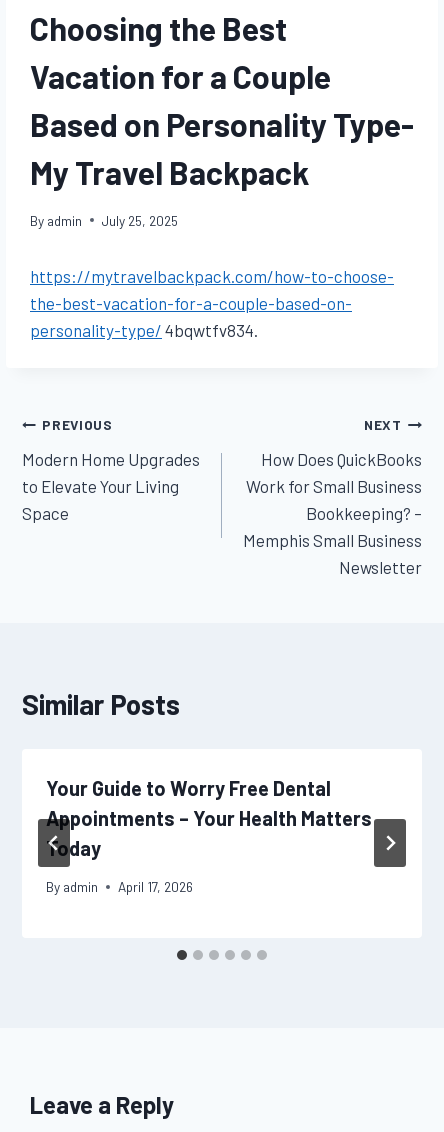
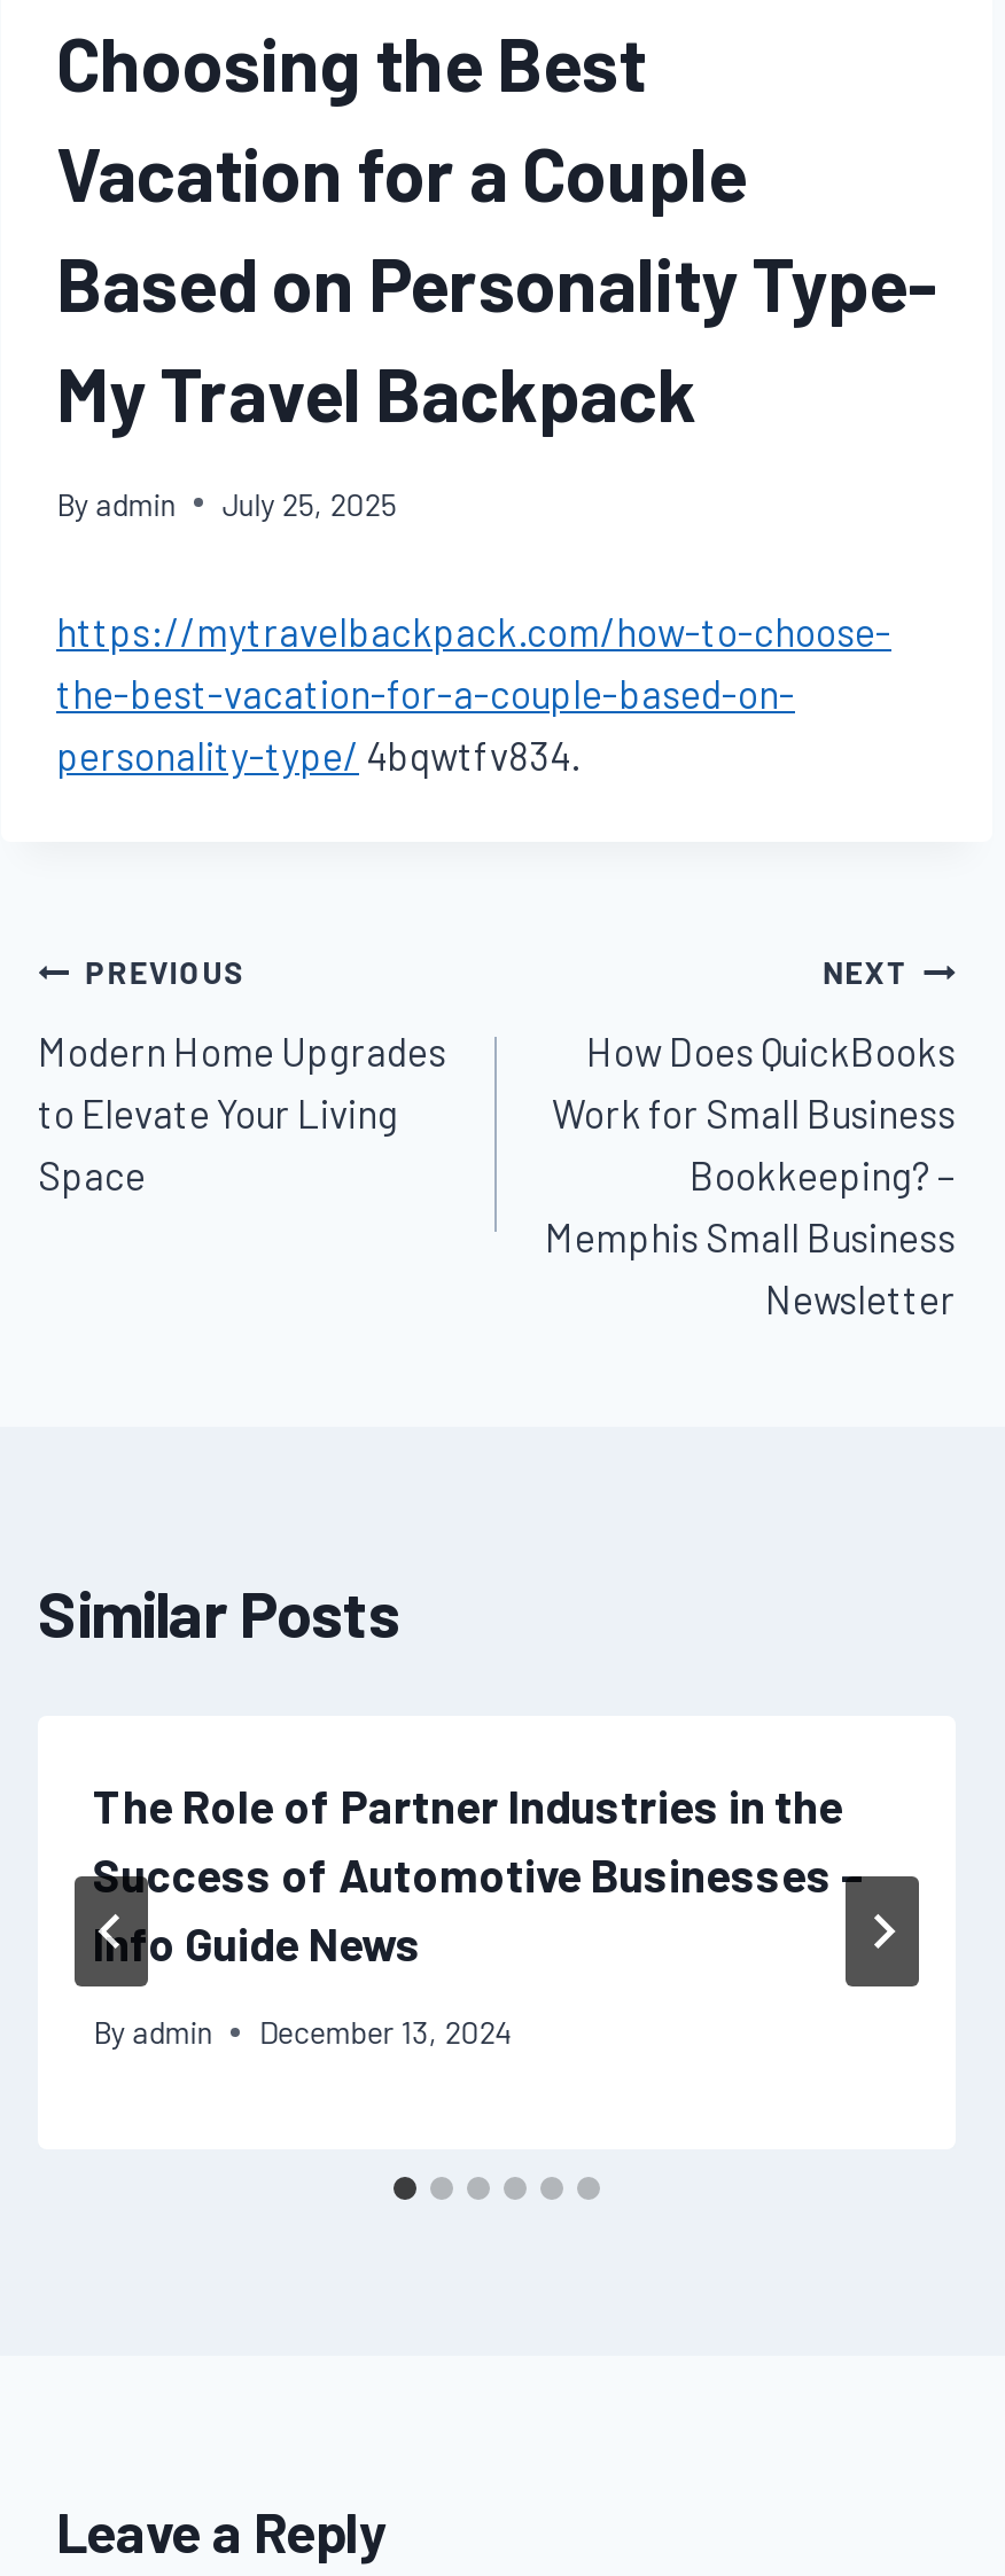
- Your Guide to Worry Free Dental
- Appointments – Your Health Matters
- Today
+ The Role of Partner Industries in the
+ Success of Automotive Businesses –
+ Info Guide News

- By admin April 17, 2026
+ By admin December 13, 2024
